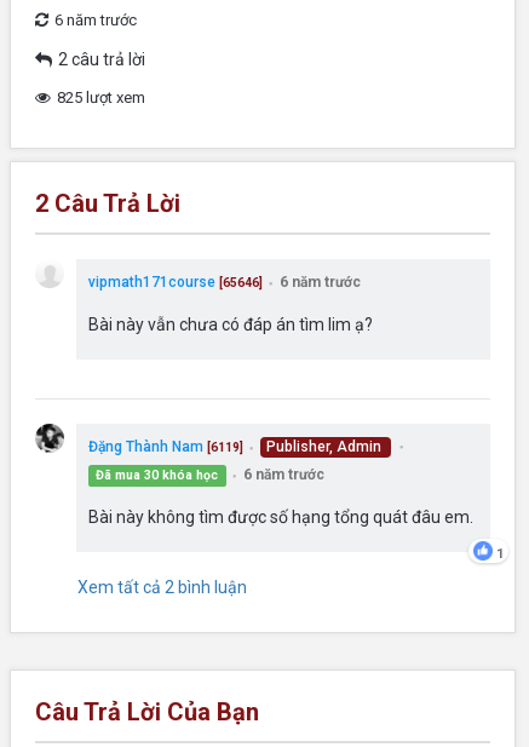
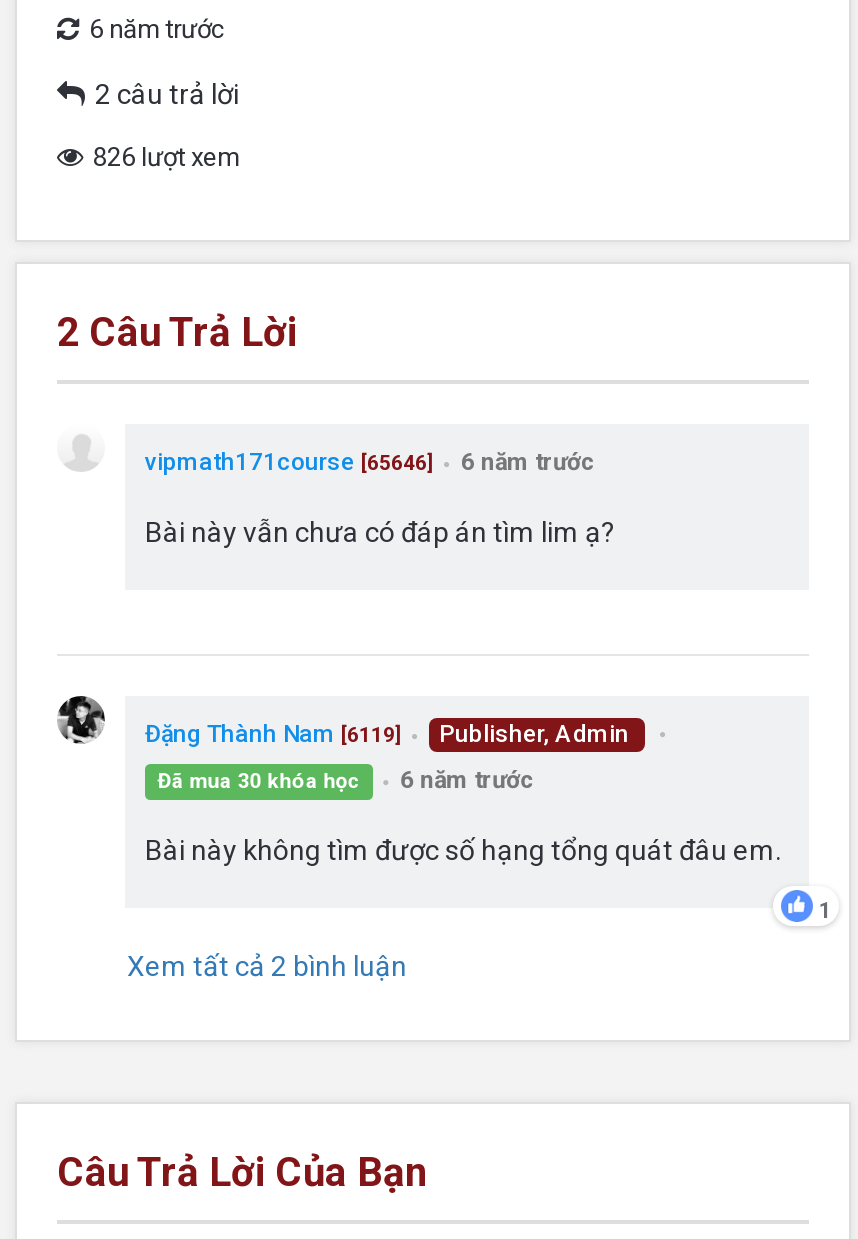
- 825 lượt xem
+ 826 lượt xem
